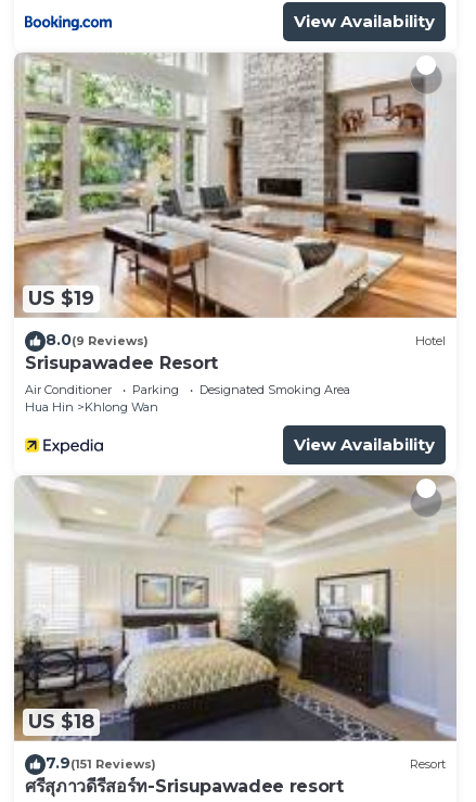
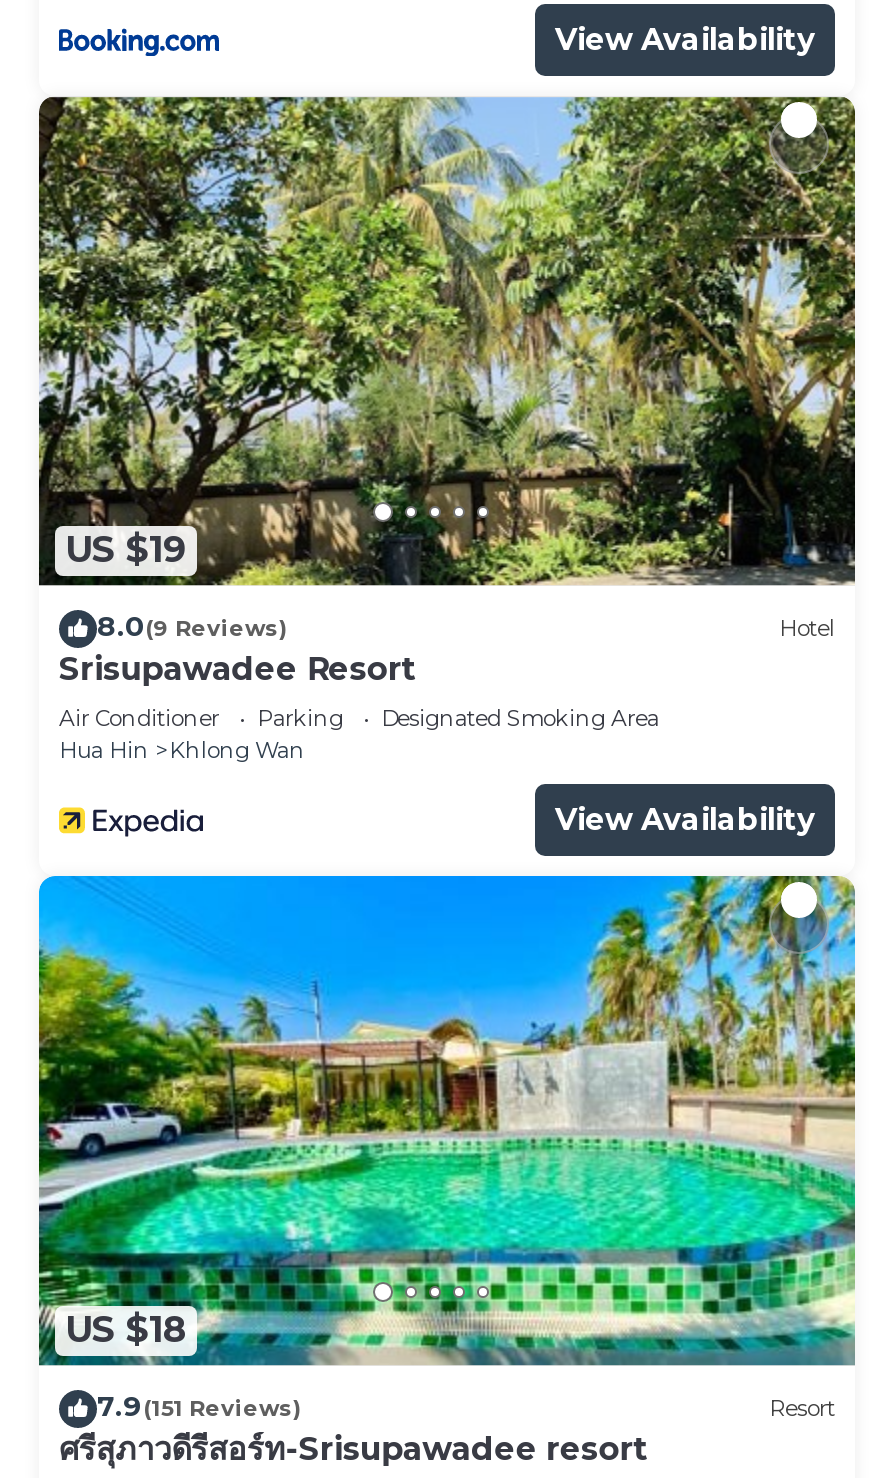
- [image]
+ [image]

- [image]
+ [image]
